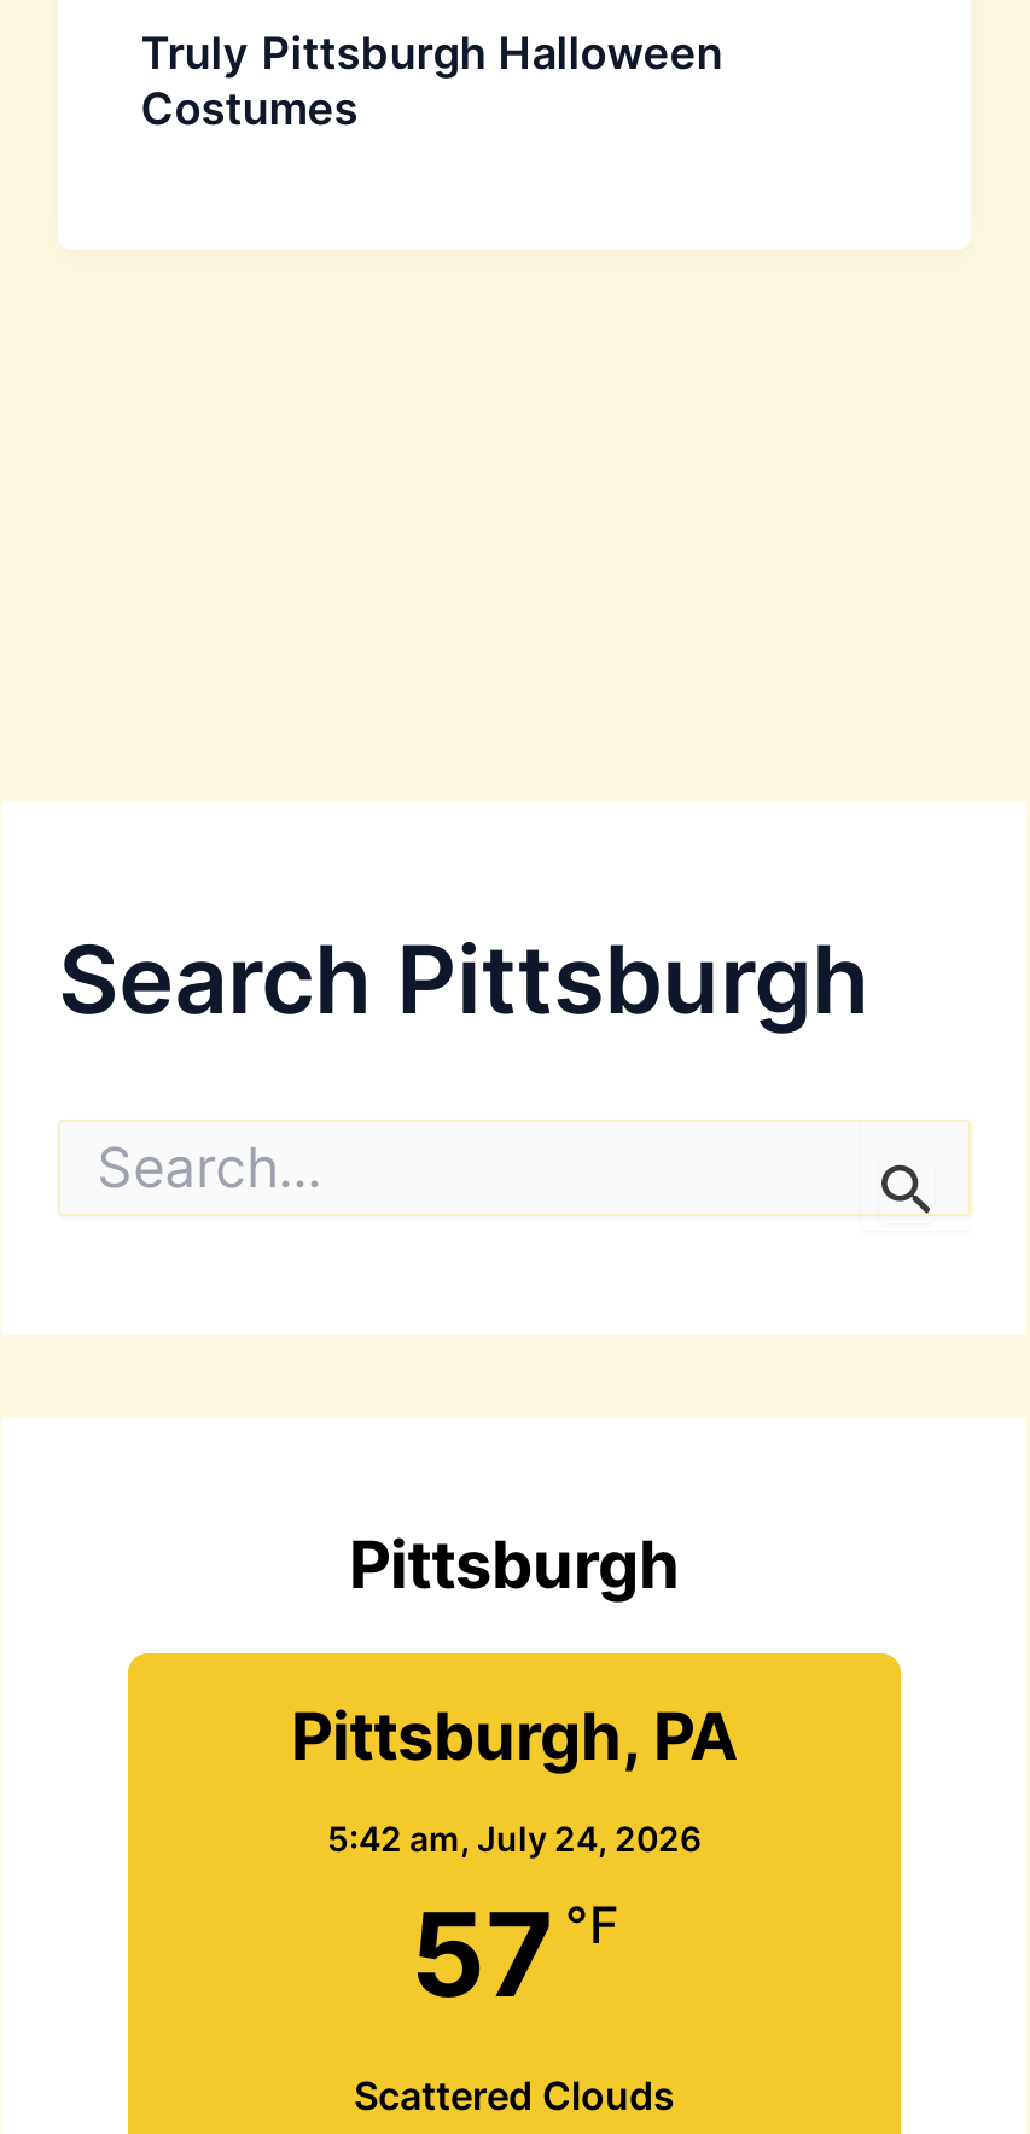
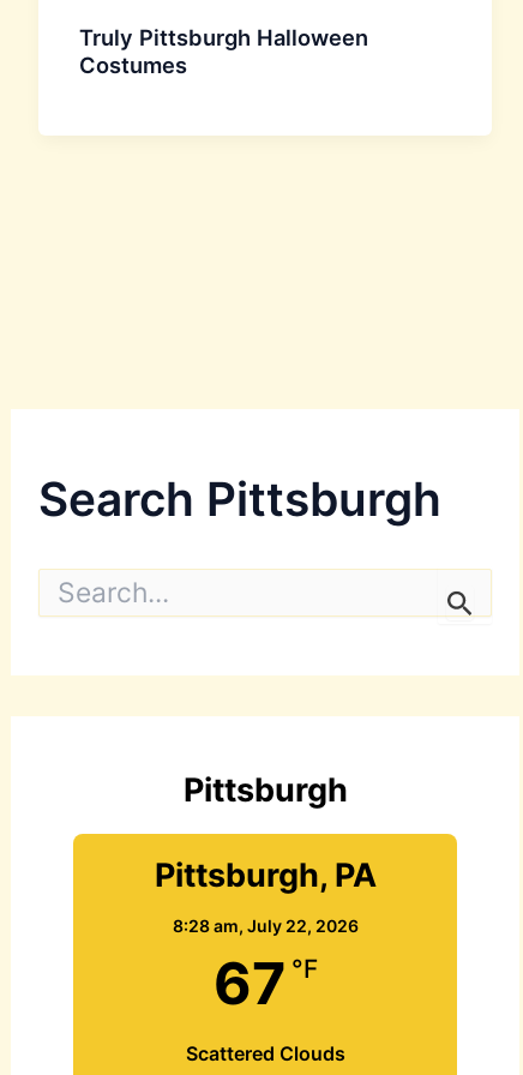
- 5:42 am, July 24, 2026
+ 8:28 am, July 22, 2026

- 57 °F
+ 67 °F
